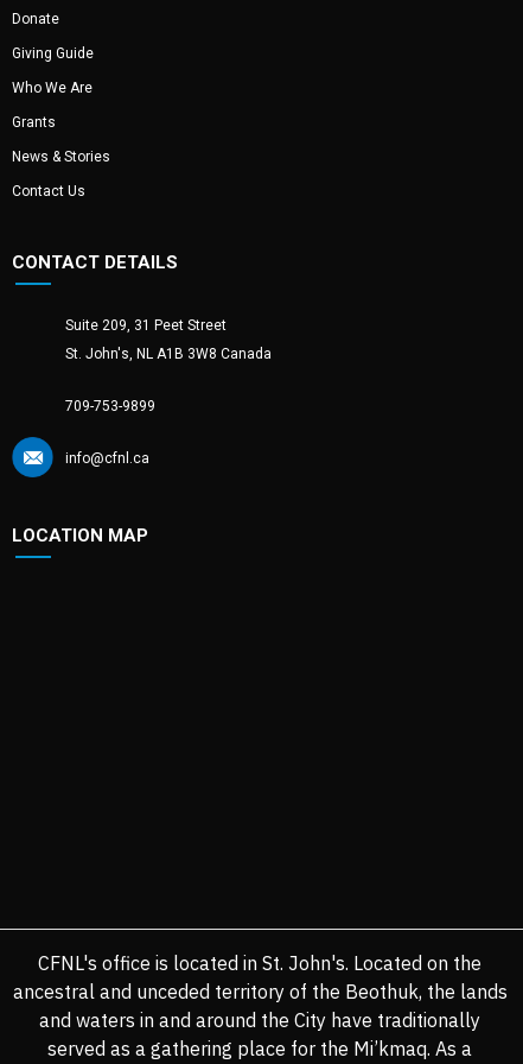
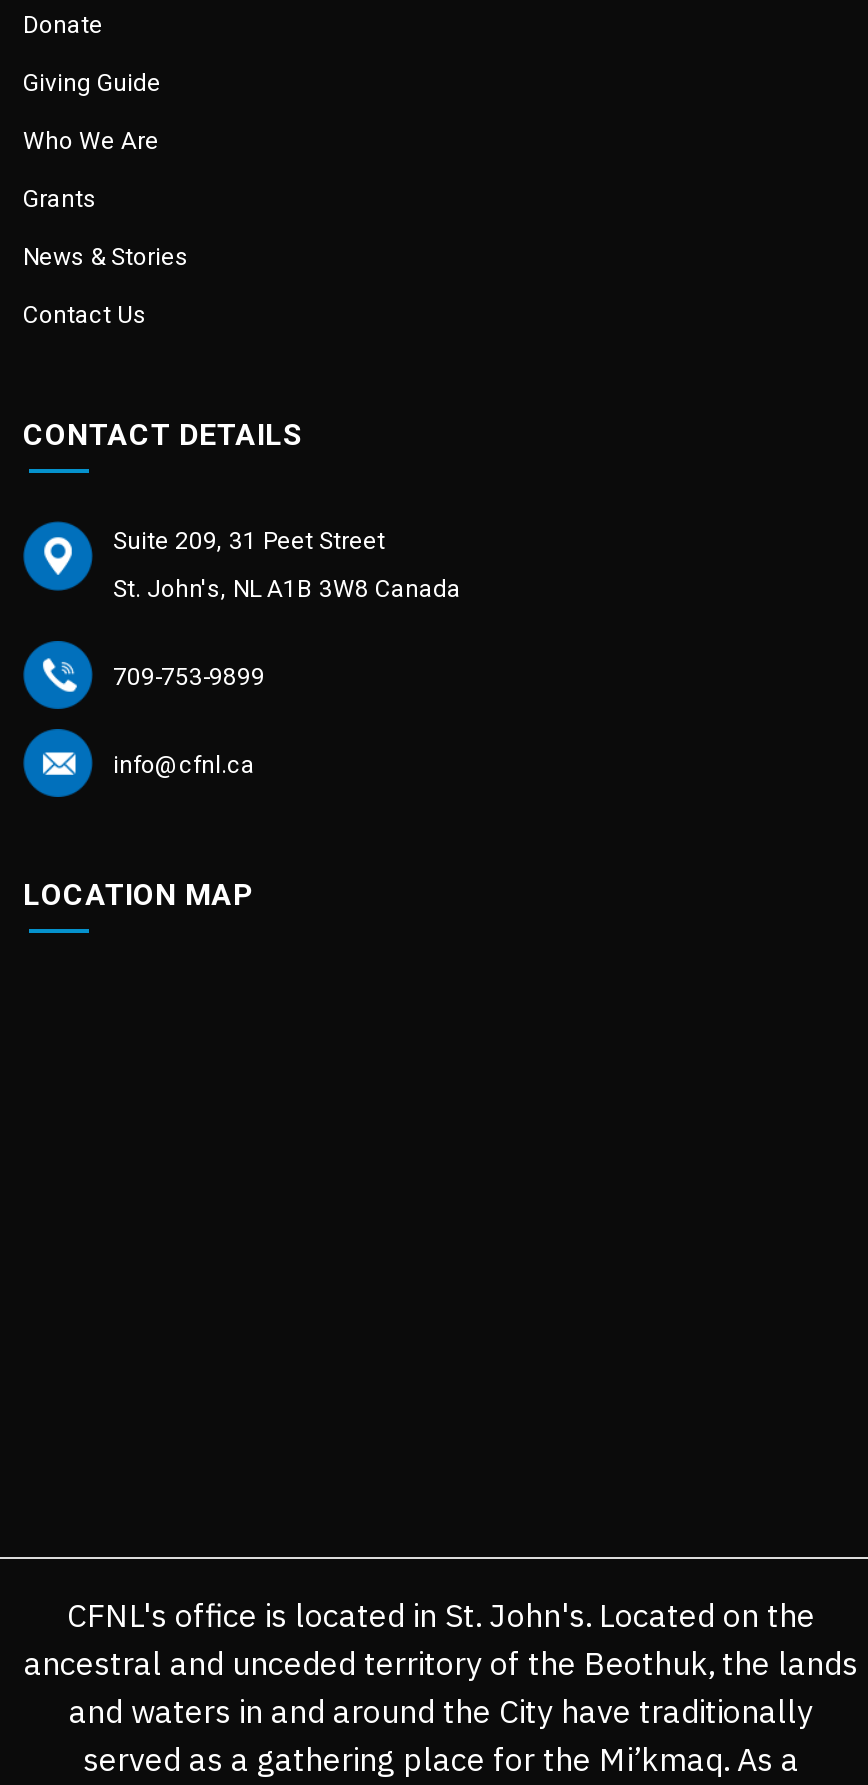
+ [image]

+ [image]
